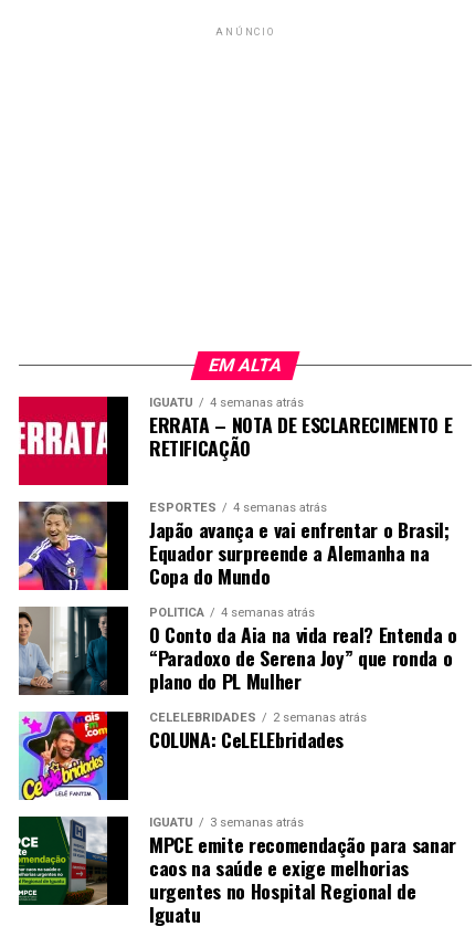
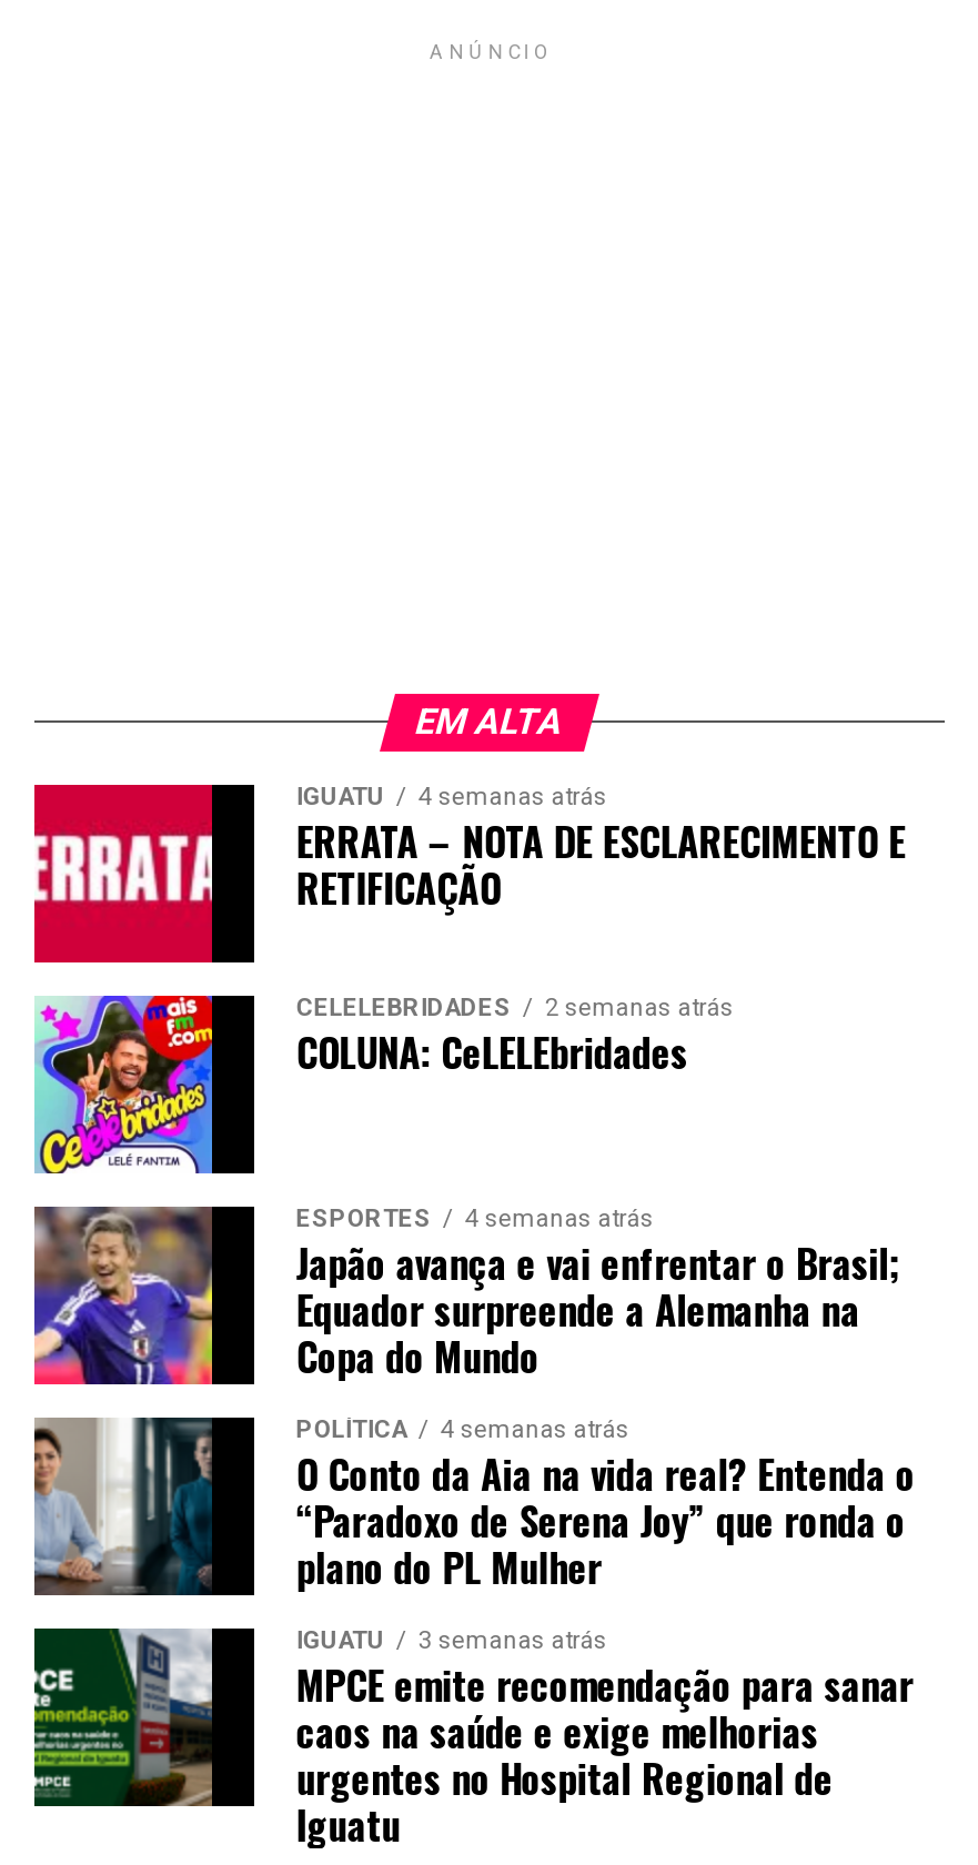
moved down: [image] | ESPORTES | 4 semanas atrás | ... | “Paradoxo de Serena Joy” que ronda o | plano do PL Mulher

moved up: [image] | CELELEBRIDADES | 2 semanas atrás | COLUNA: CeLELEbridades
